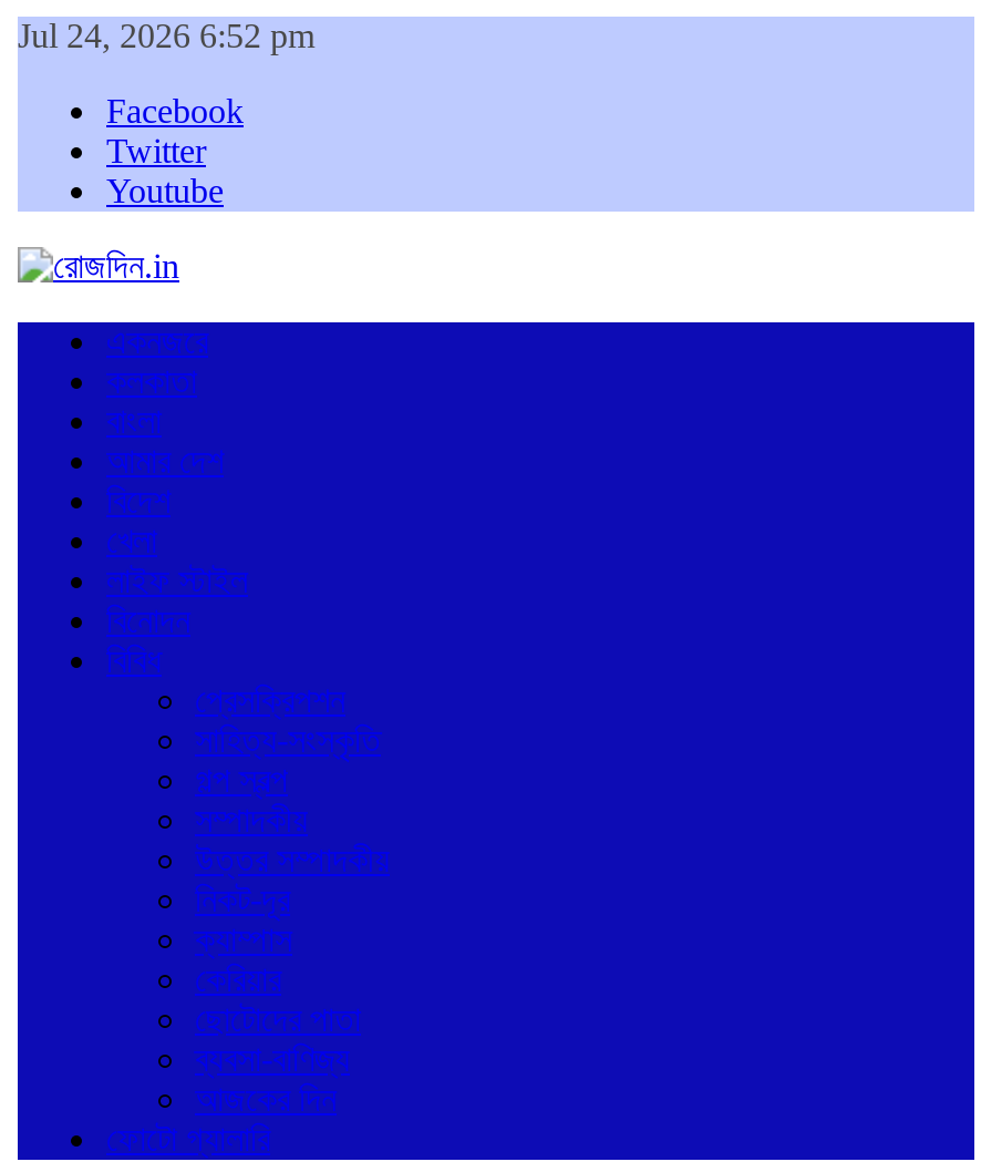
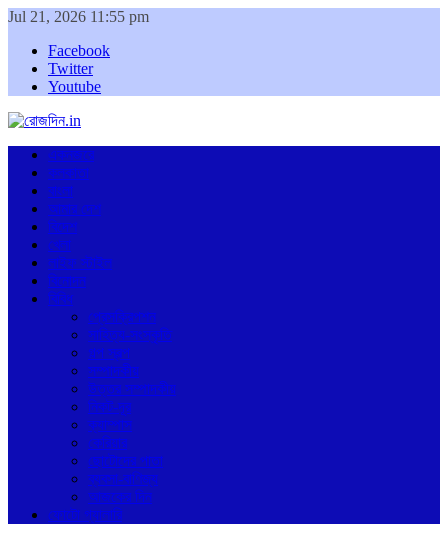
- Jul 24, 2026 6:52 pm
+ Jul 21, 2026 11:55 pm
